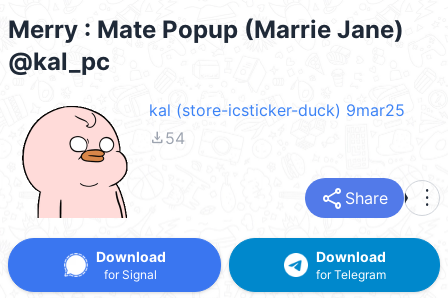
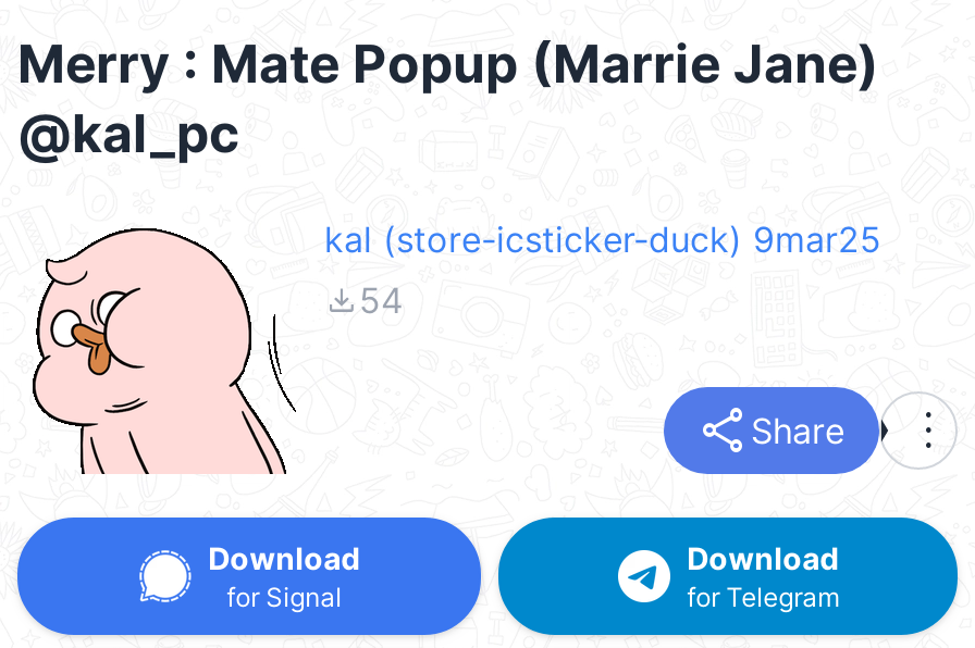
- [image]
+ [image]
